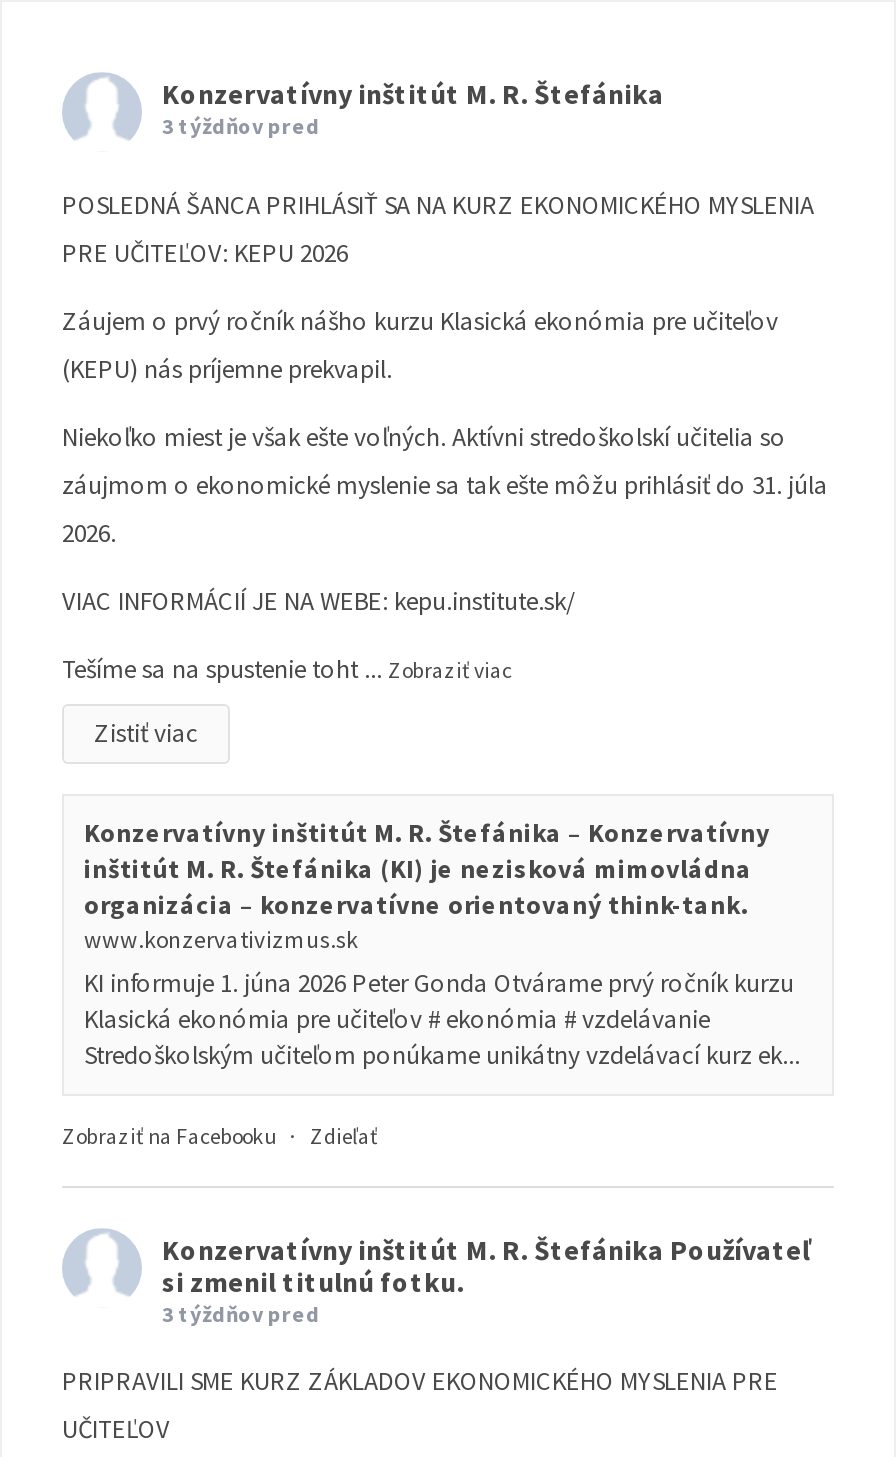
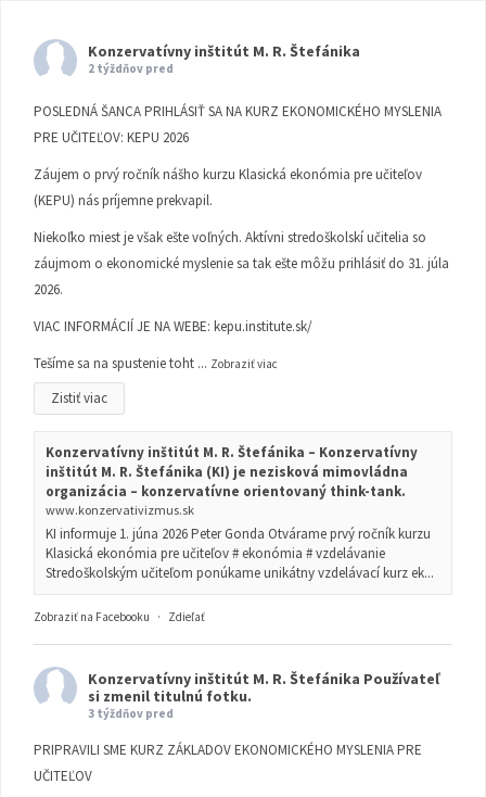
- 3 týždňov pred
+ 2 týždňov pred
